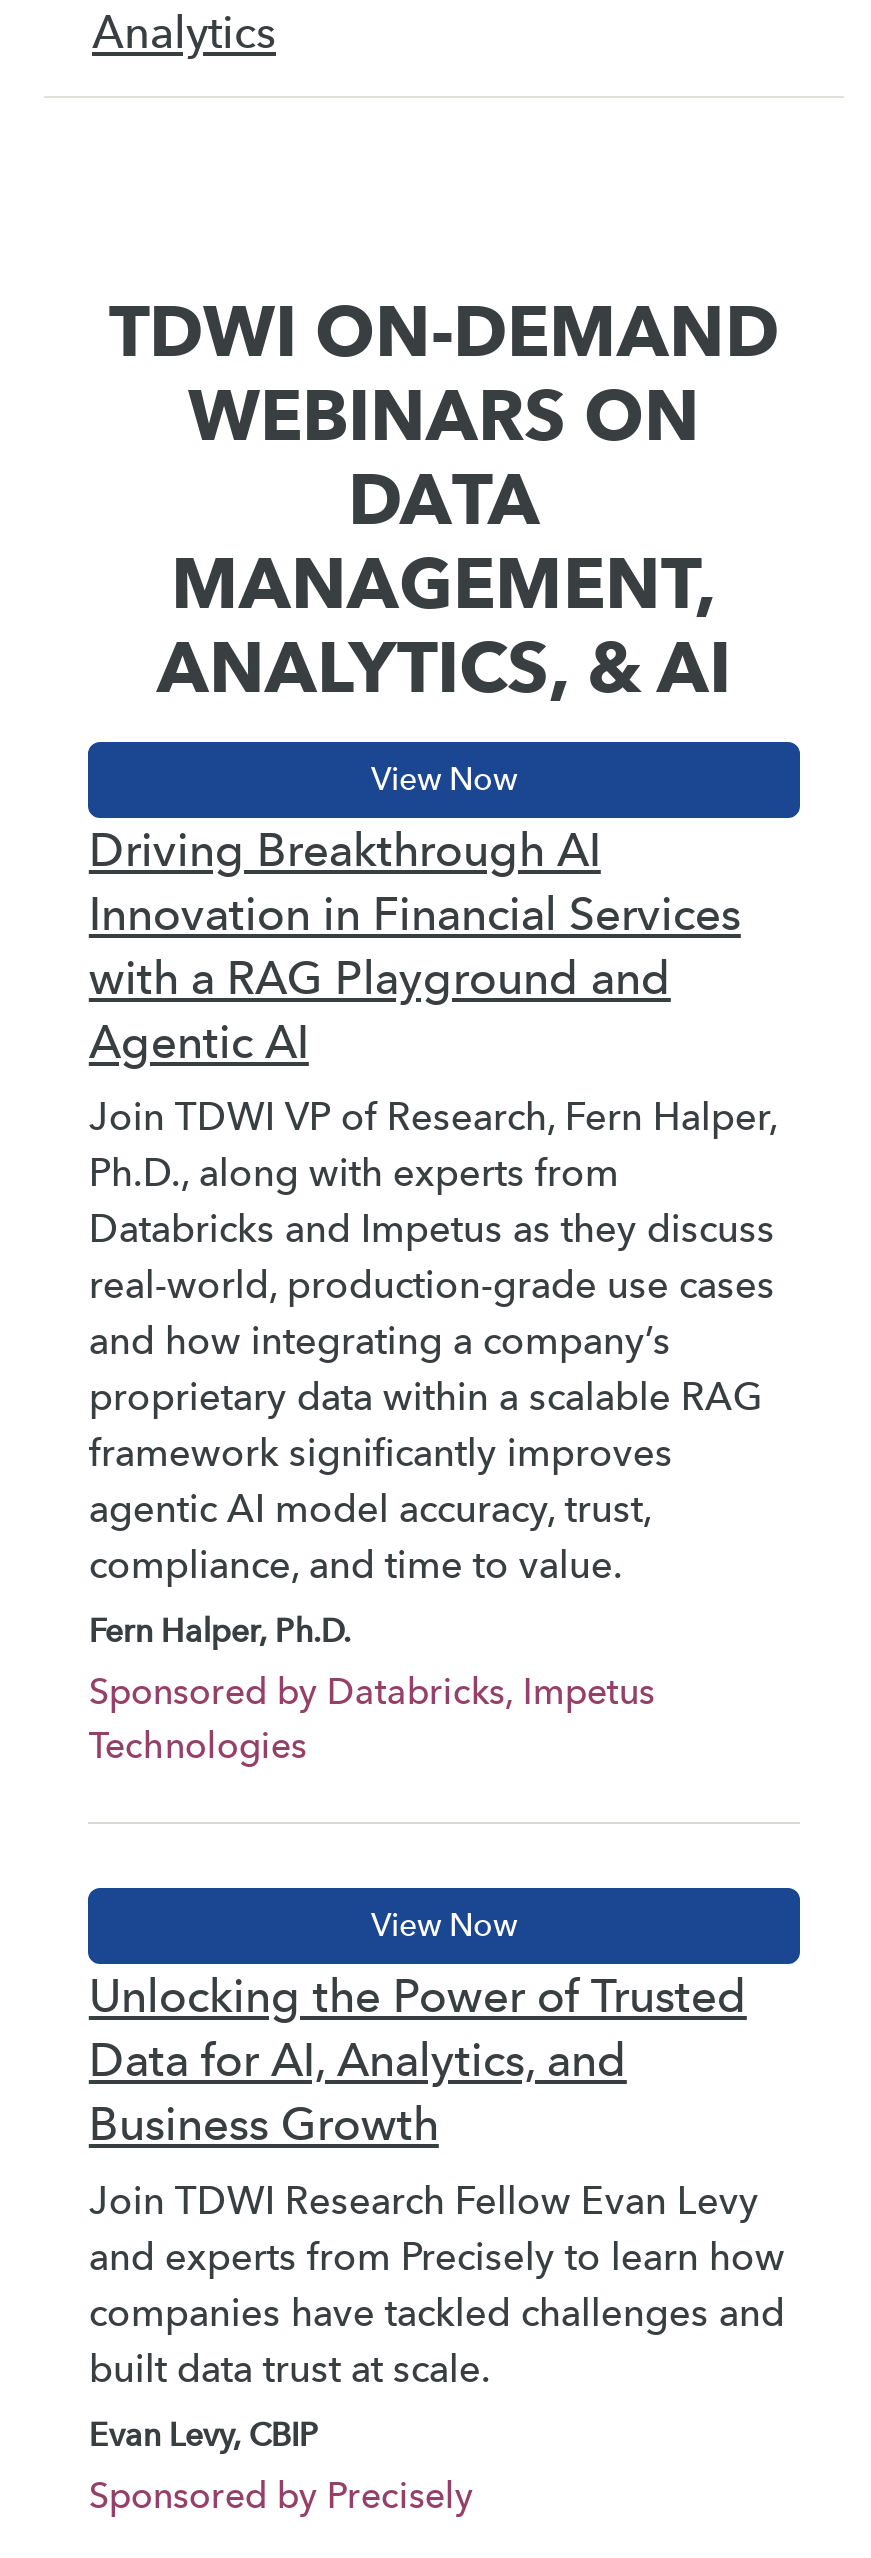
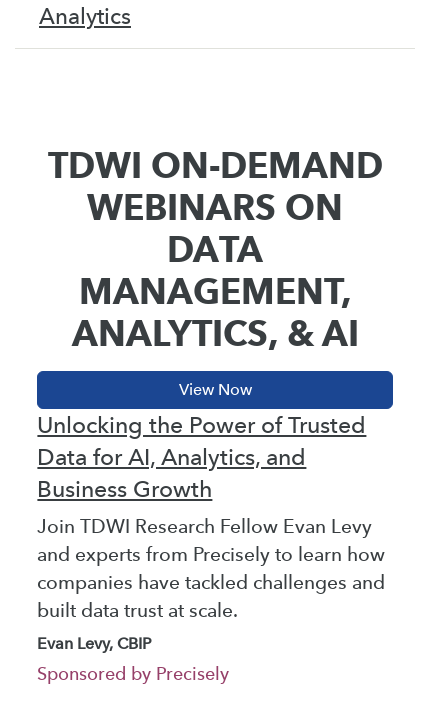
- Driving Breakthrough AI
- Innovation in Financial Services
- with a RAG Playground and
- Agentic AI
- Join TDWI VP of Research, Fern Halper,
- Ph.D., along with experts from
- Databricks and Impetus as they discuss
- real-world, production-grade use cases
- and how integrating a company’s
- proprietary data within a scalable RAG
- framework significantly improves
- agentic AI model accuracy, trust,
- compliance, and time to value.
- Fern Halper, Ph.D.
- Sponsored by Databricks, Impetus
- Technologies
